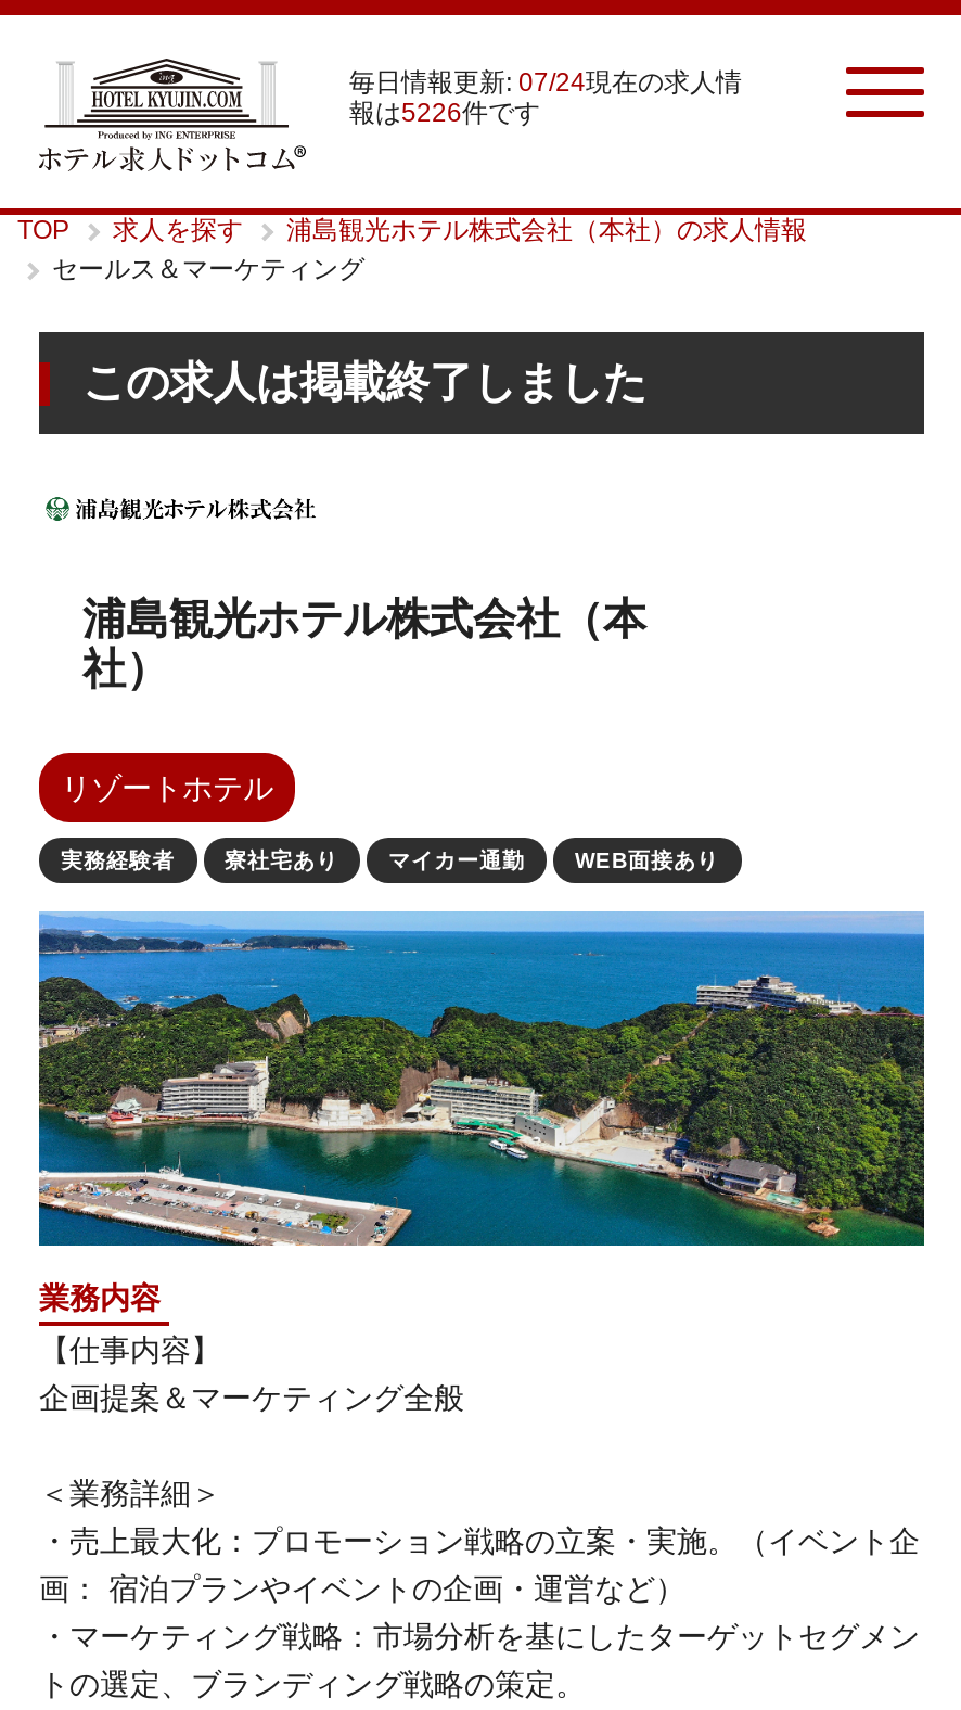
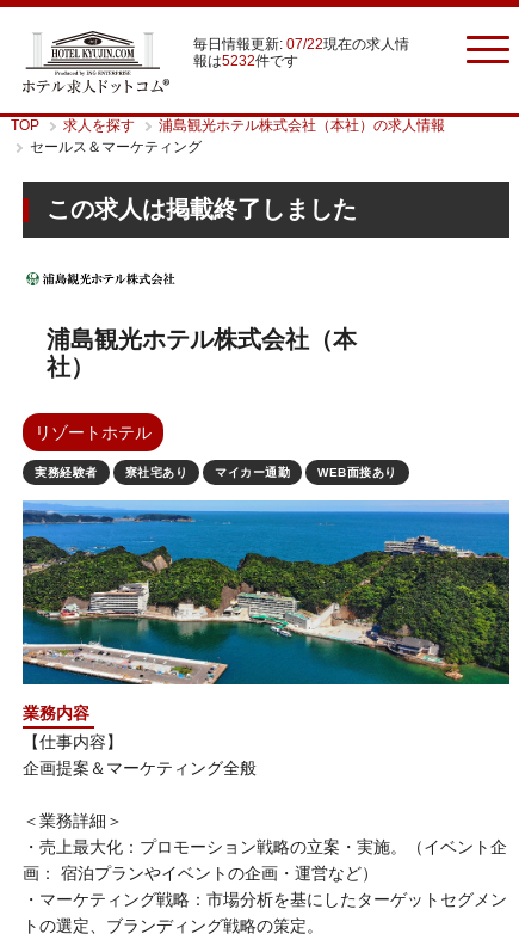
- 毎日情報更新: 07/24現在の求人情
+ 毎日情報更新: 07/22現在の求人情

- 報は5226件です
+ 報は5232件です
